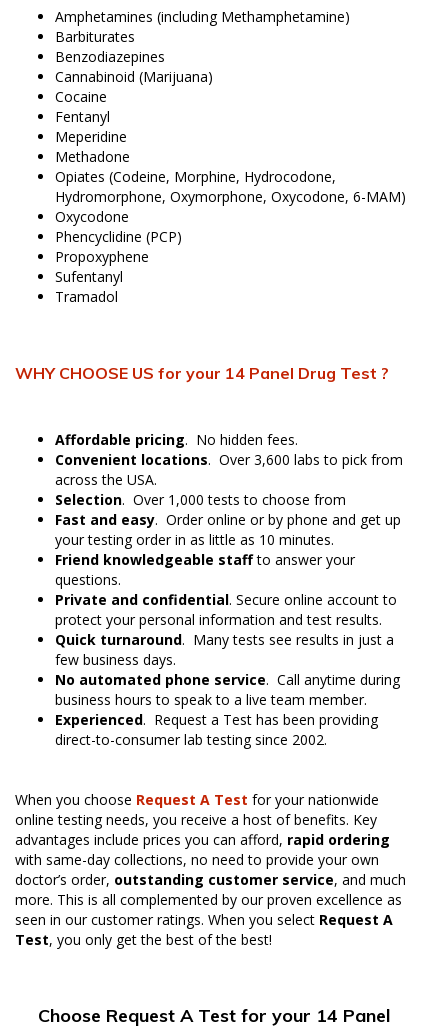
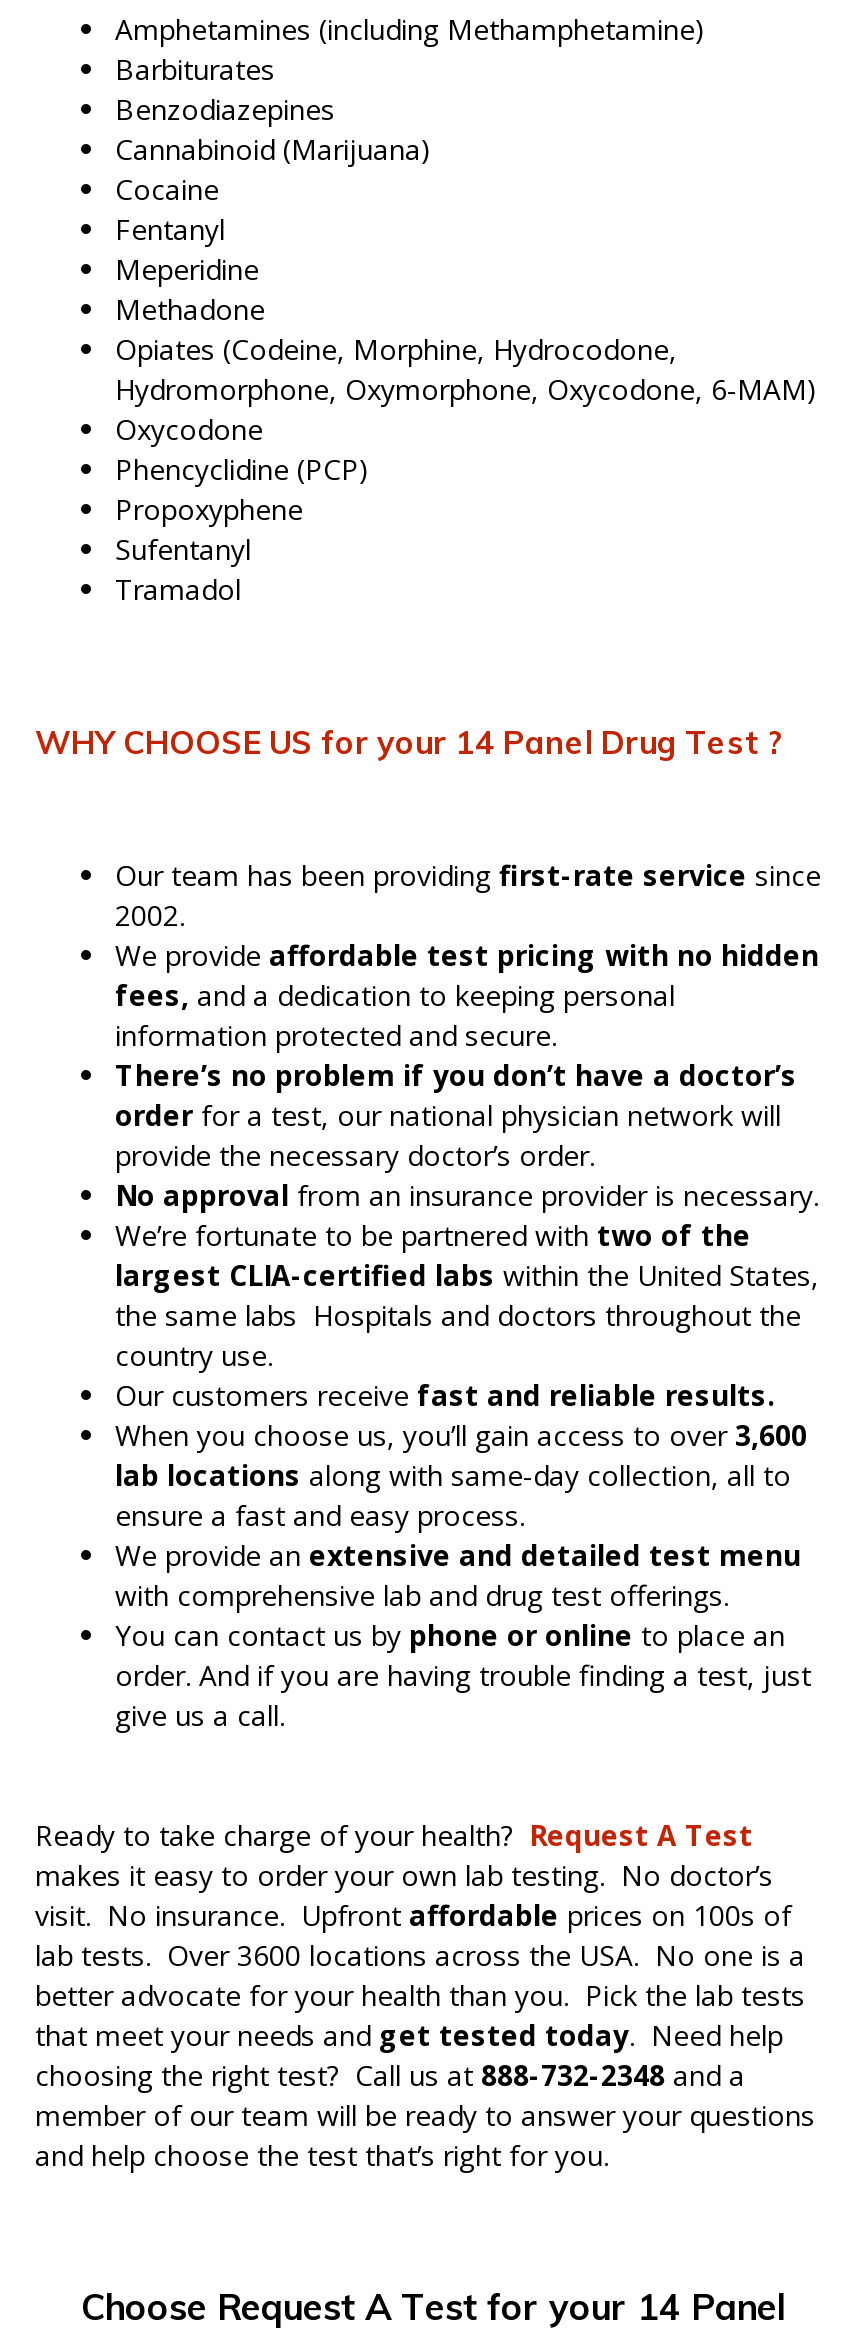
- Affordable pricing. No hidden fees.
- Convenient locations. Over 3,600 labs to pick from
- across the USA.
- Selection. Over 1,000 tests to choose from
- Fast and easy. Order online or by phone and get up
- your testing order in as little as 10 minutes.
- Friend knowledgeable staff to answer your
- questions.
- Private and confidential. Secure online account to
- protect your personal information and test results.
- Quick turnaround. Many tests see results in just a
- few business days.
- No automated phone service. Call anytime during
- business hours to speak to a live team member.
- Experienced. Request a Test has been providing
- direct-to-consumer lab testing since 2002.
+ Our team has been providing first-rate service since
+ 2002.
+ We provide affordable test pricing with no hidden
+ fees, and a dedication to keeping personal
+ information protected and secure.
+ There’s no problem if you don’t have a doctor’s
+ order for a test, our national physician network will
+ provide the necessary doctor’s order.
+ No approval from an insurance provider is necessary.
+ We’re fortunate to be partnered with two of the
+ largest CLIA-certified labs within the United States,
+ the same labs Hospitals and doctors throughout the
+ country use.
+ Our customers receive fast and reliable results.
+ When you choose us, you’ll gain access to over 3,600
+ lab locations along with same-day collection, all to
+ ensure a fast and easy process.
+ We provide an extensive and detailed test menu
+ with comprehensive lab and drug test offerings.
+ You can contact us by phone or online to place an
+ order. And if you are having trouble finding a test, just
+ give us a call.

- When you choose Request A Test for your nationwide
- online testing needs, you receive a host of benefits. Key
- advantages include prices you can afford, rapid ordering
- with same-day collections, no need to provide your own
- doctor’s order, outstanding customer service, and much
- more. This is all complemented by our proven excellence as
- seen in our customer ratings. When you select Request A
- Test, you only get the best of the best!
+ Ready to take charge of your health? Request A Test
+ makes it easy to order your own lab testing. No doctor’s
+ visit. No insurance. Upfront affordable prices on 100s of
+ lab tests. Over 3600 locations across the USA. No one is a
+ better advocate for your health than you. Pick the lab tests
+ that meet your needs and get tested today. Need help
+ choosing the right test? Call us at 888-732-2348 and a
+ member of our team will be ready to answer your questions
+ and help choose the test that’s right for you.
